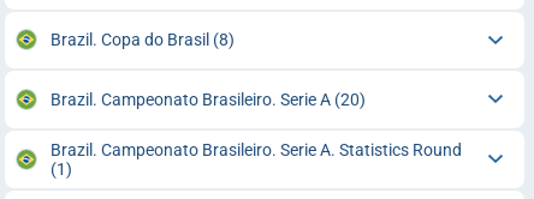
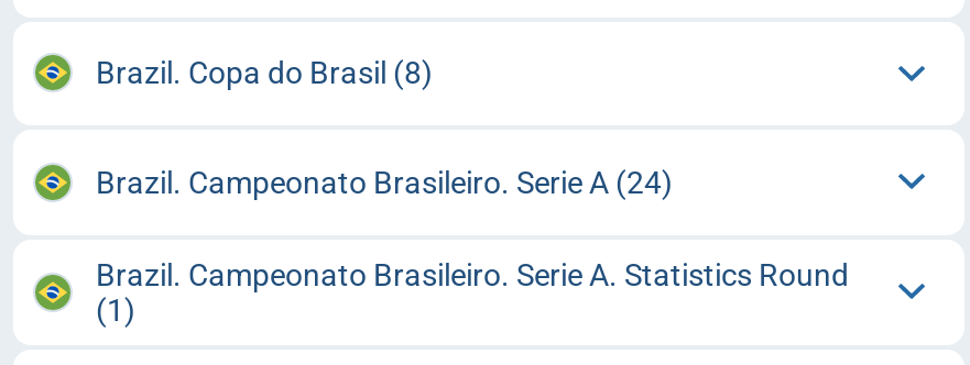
- Brazil. Campeonato Brasileiro. Serie A (20)
+ Brazil. Campeonato Brasileiro. Serie A (24)
